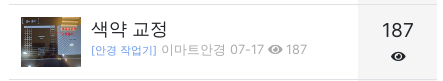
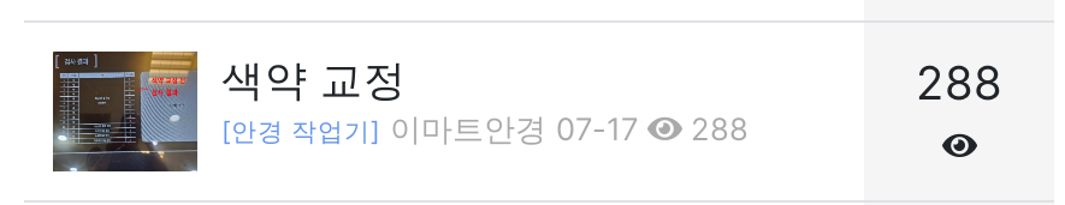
- 187
+ 288

- [안경 작업기] 이마트안경 07-17 187
+ [안경 작업기] 이마트안경 07-17 288
